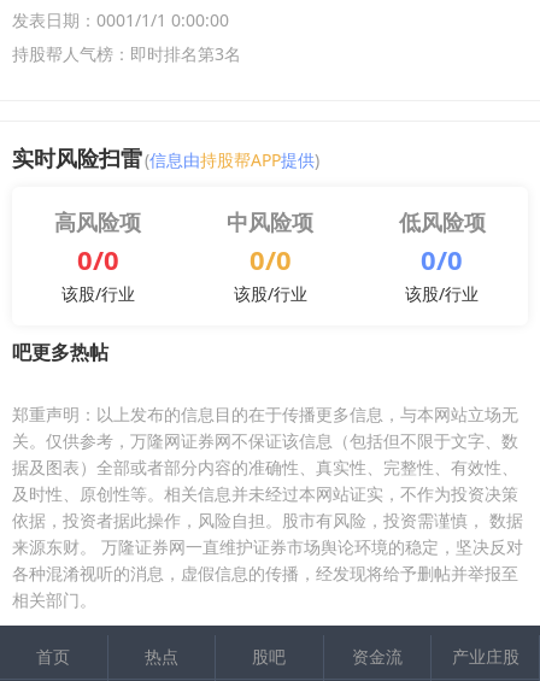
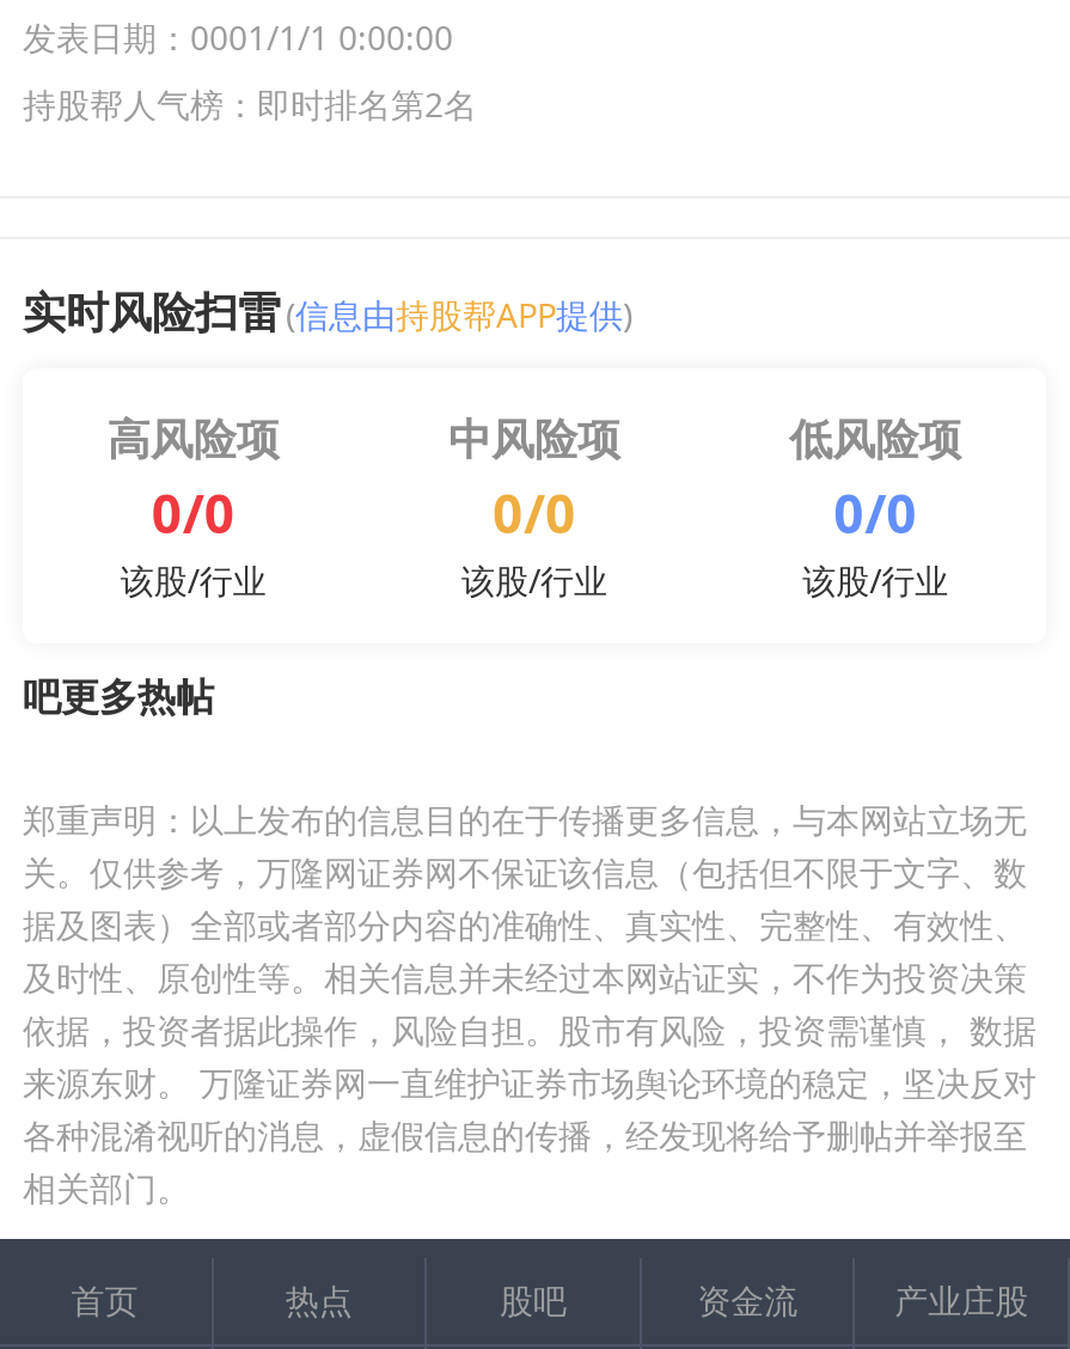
- 持股帮人气榜：即时排名第3名
+ 持股帮人气榜：即时排名第2名
